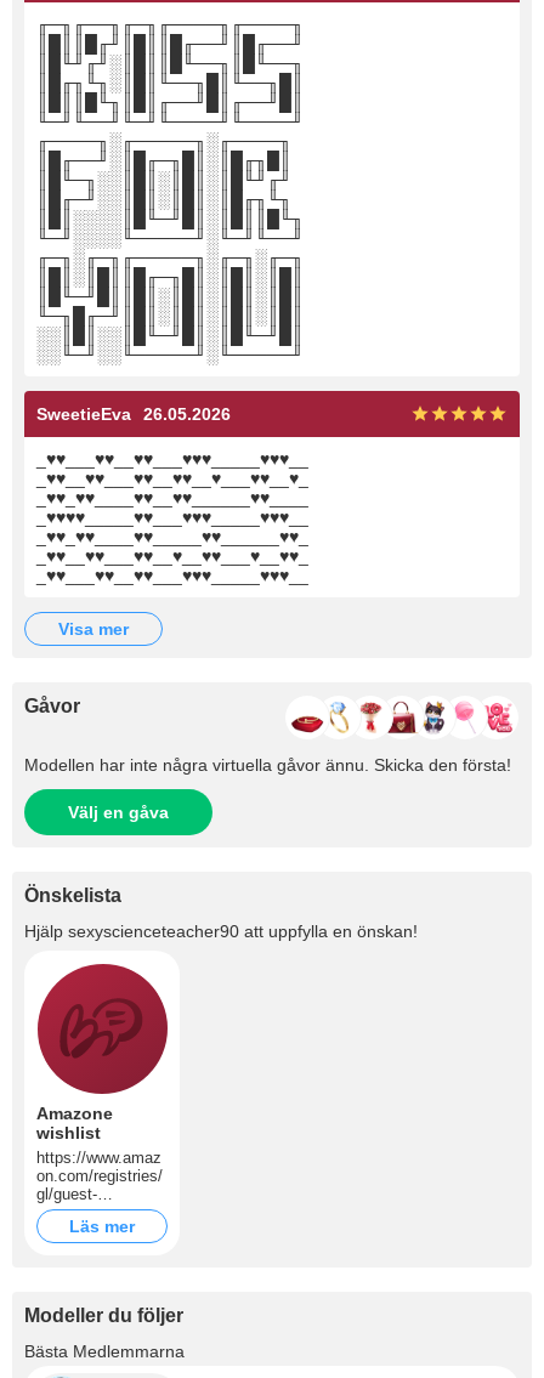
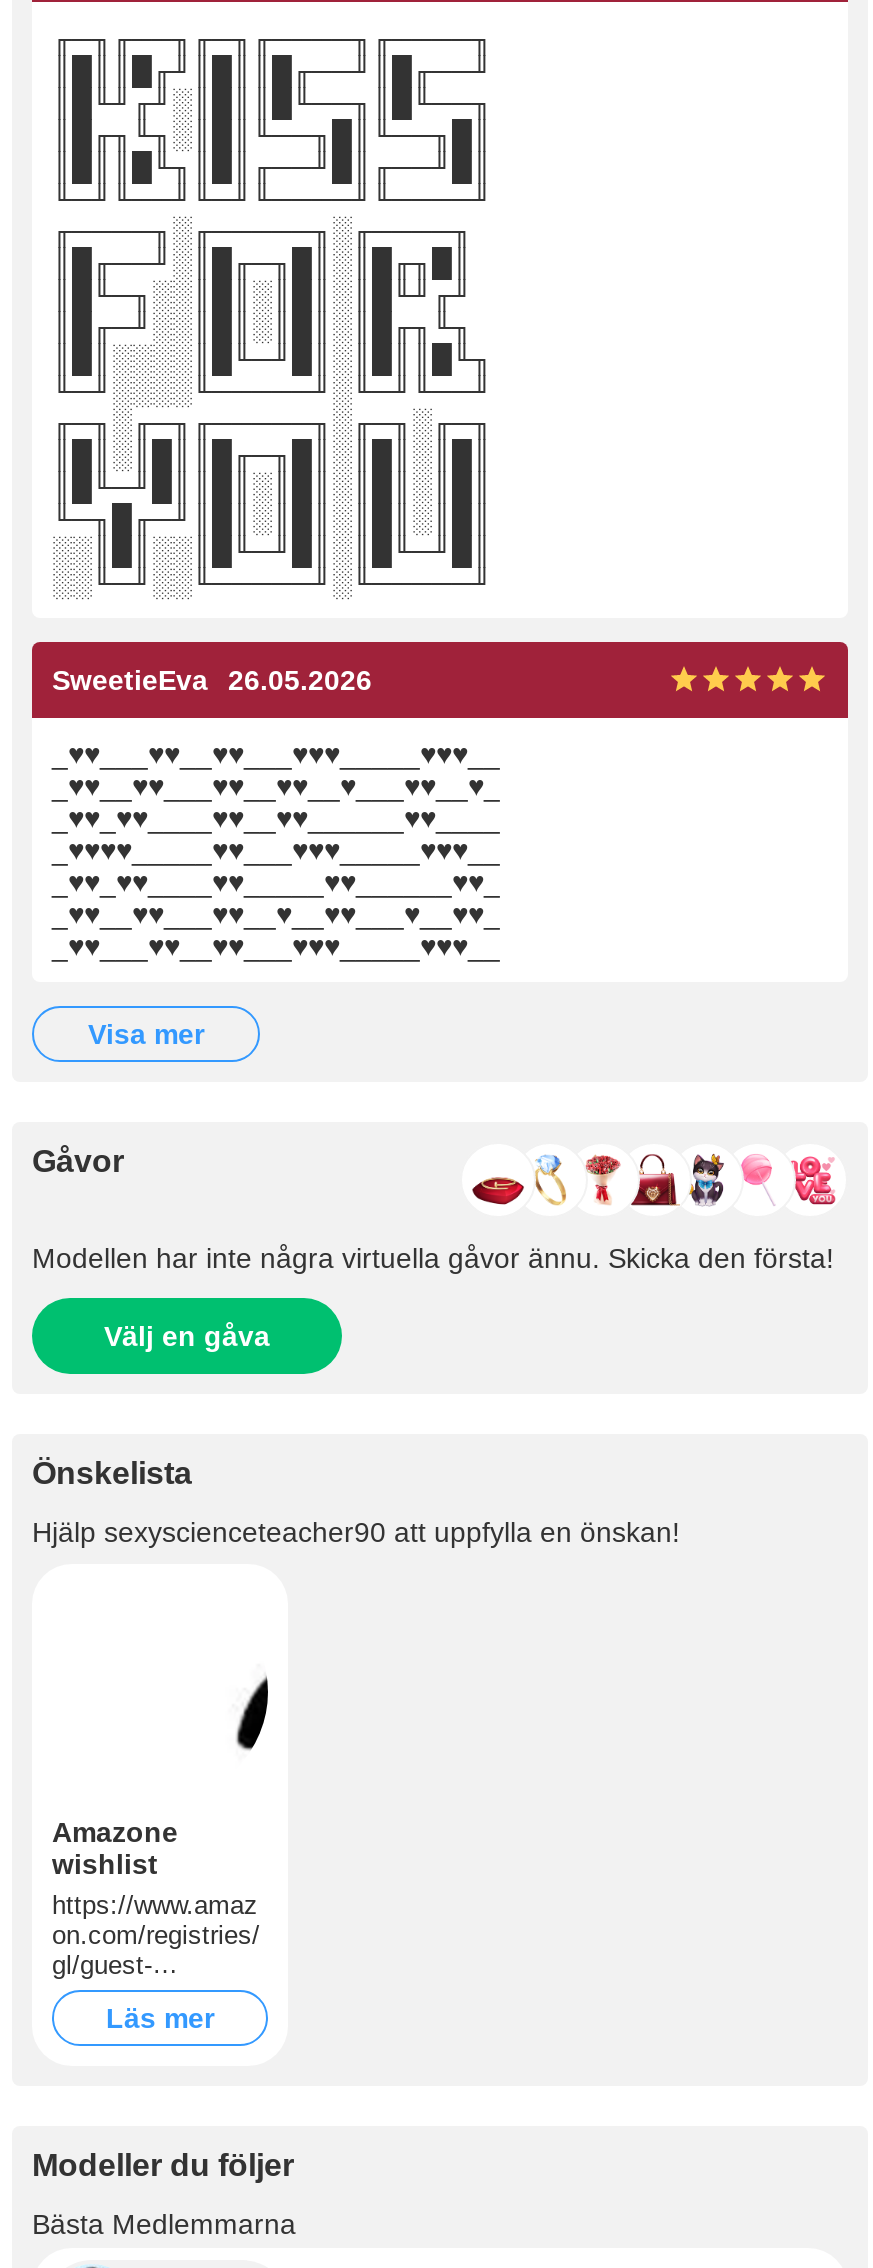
- [image]
